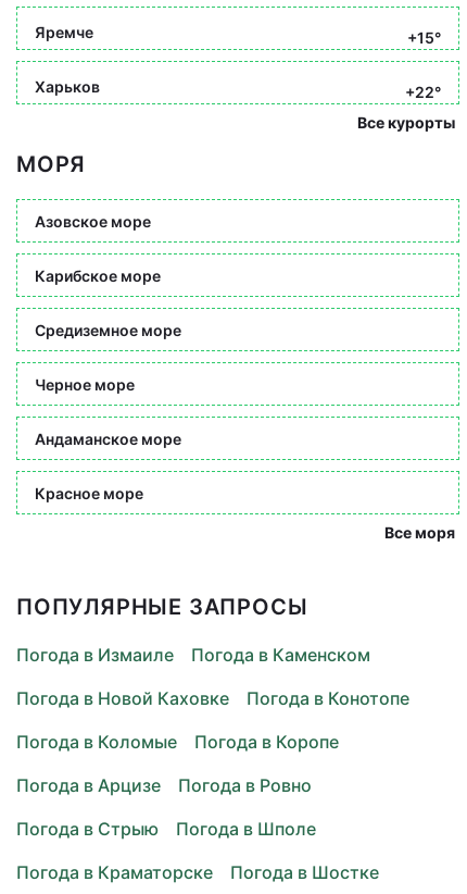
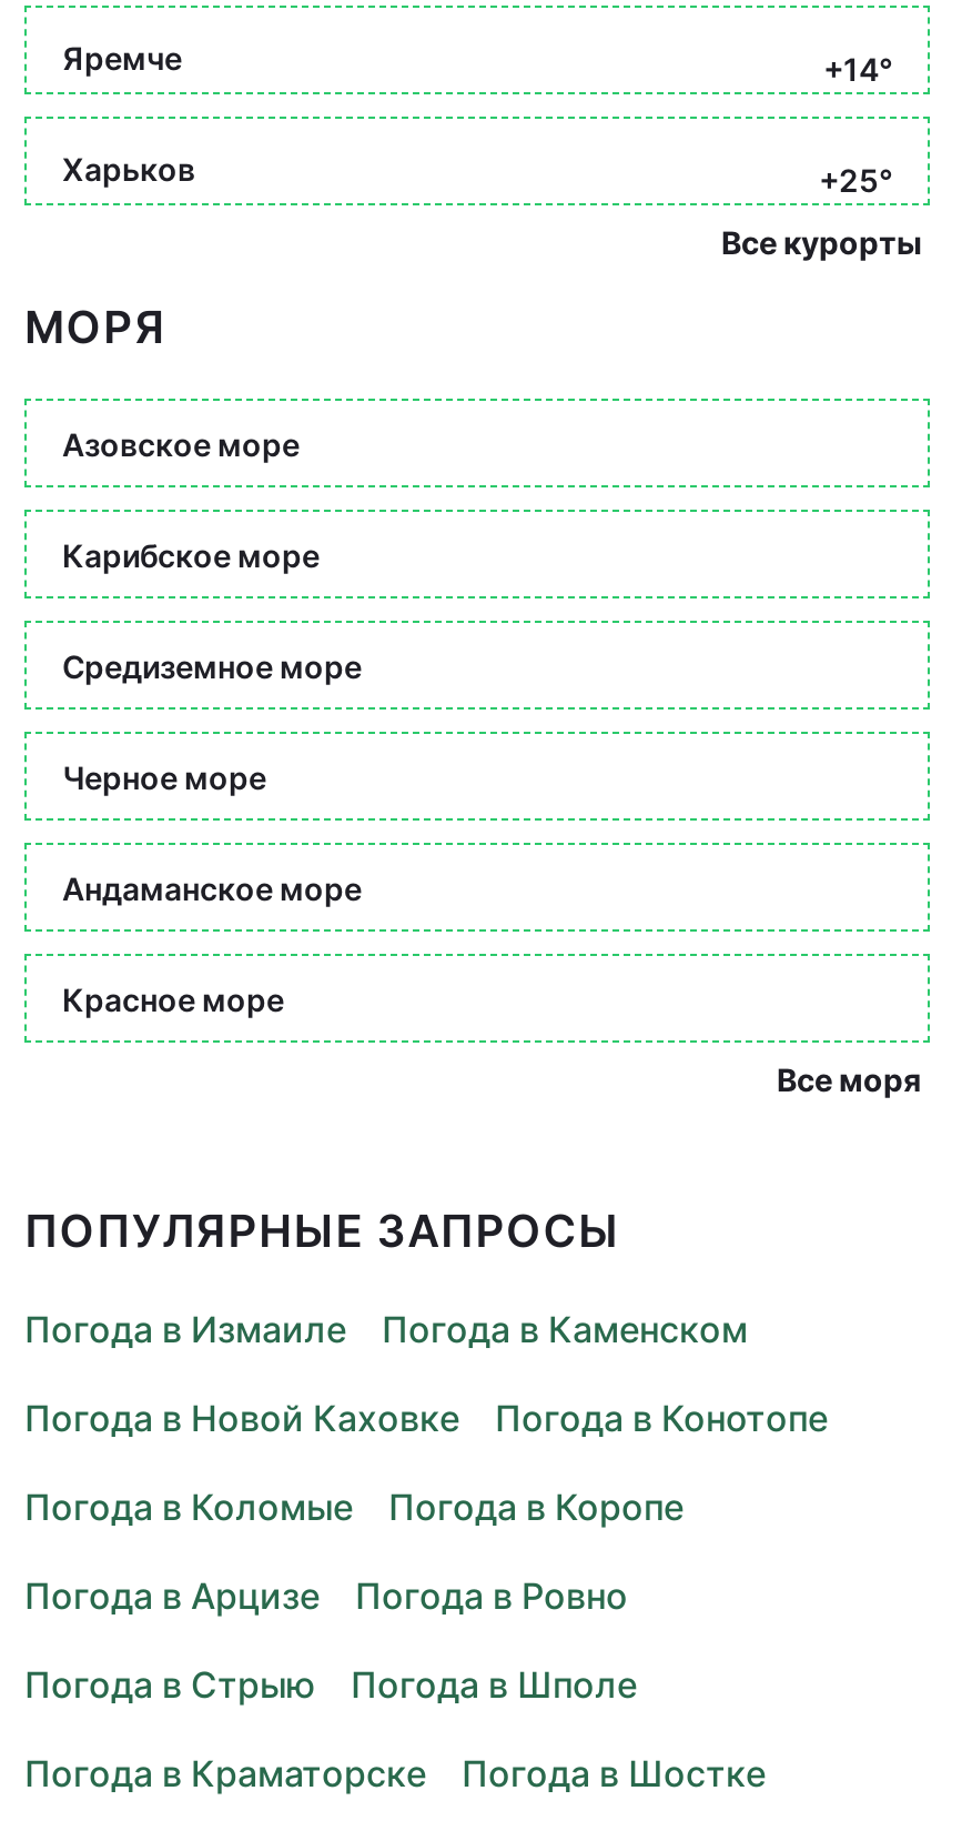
- +15°
+ +14°

- +22°
+ +25°
